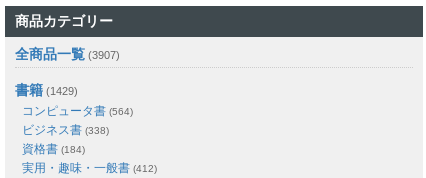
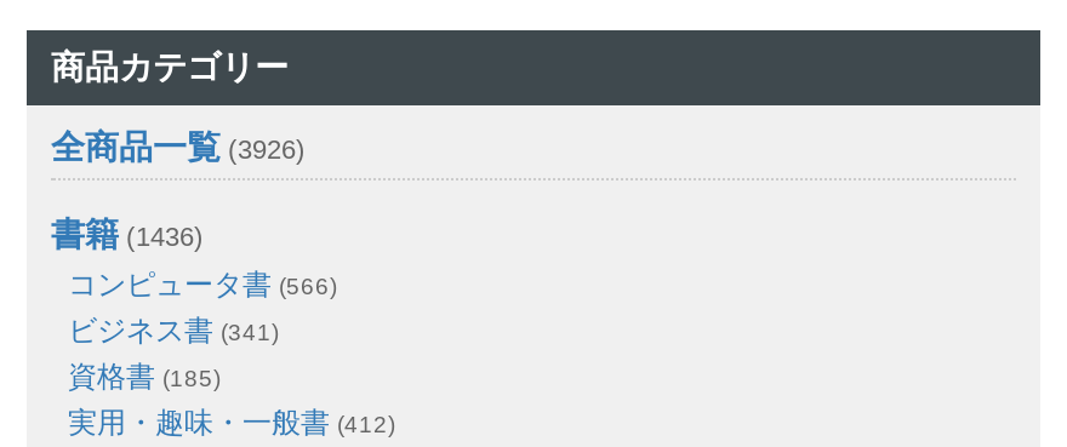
- 全商品一覧(3907)
+ 全商品一覧(3926)

- 書籍(1429)
+ 書籍(1436)

- コンピュータ書(564)
+ コンピュータ書(566)

- ビジネス書(338)
+ ビジネス書(341)

- 資格書(184)
+ 資格書(185)
